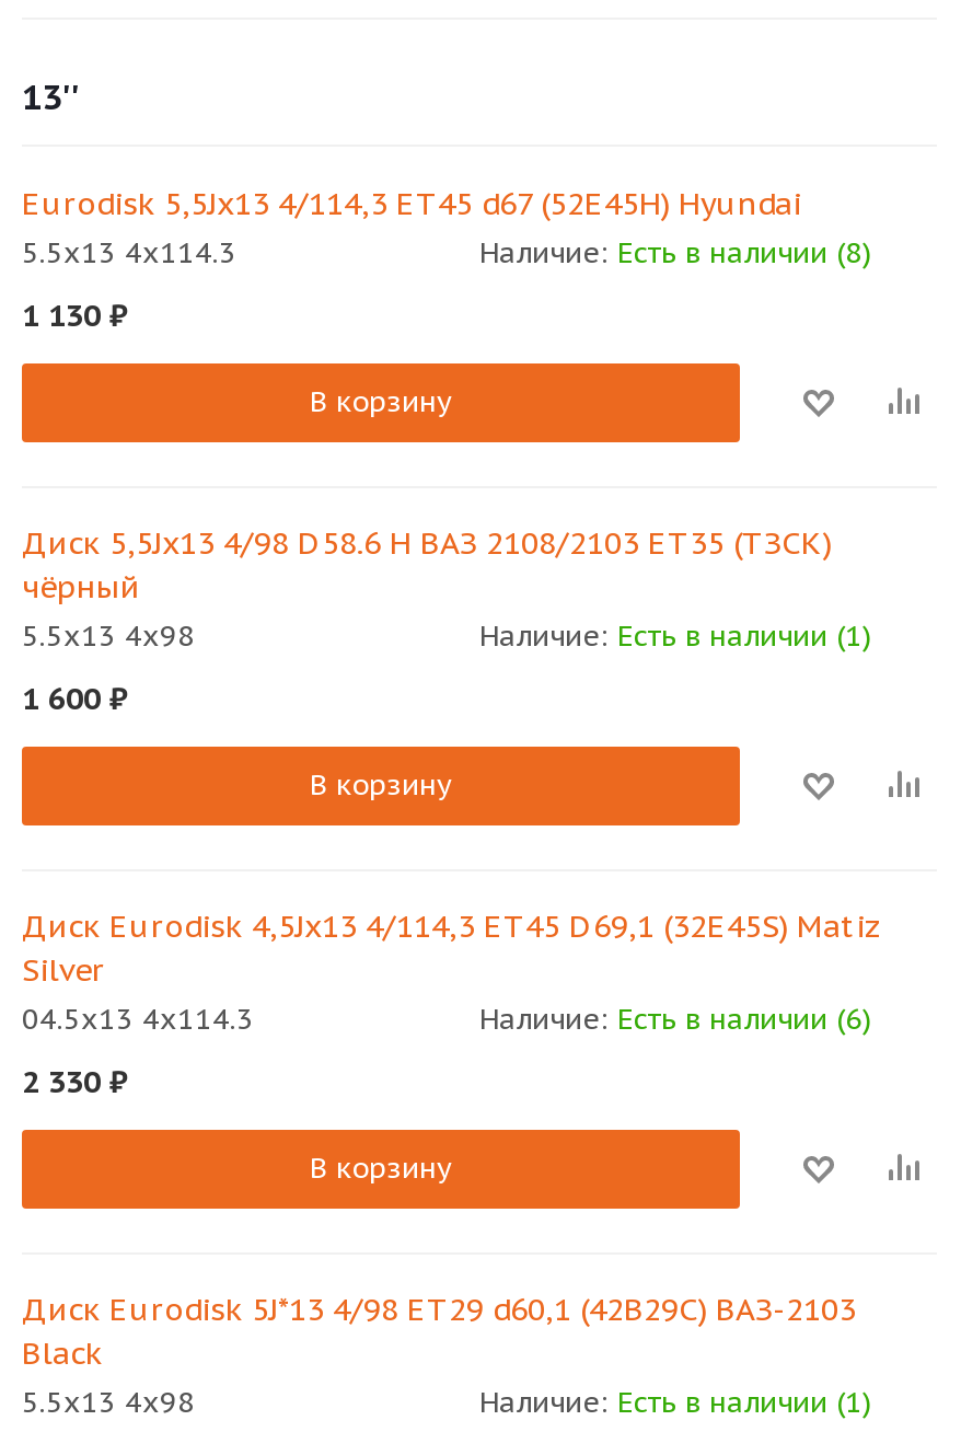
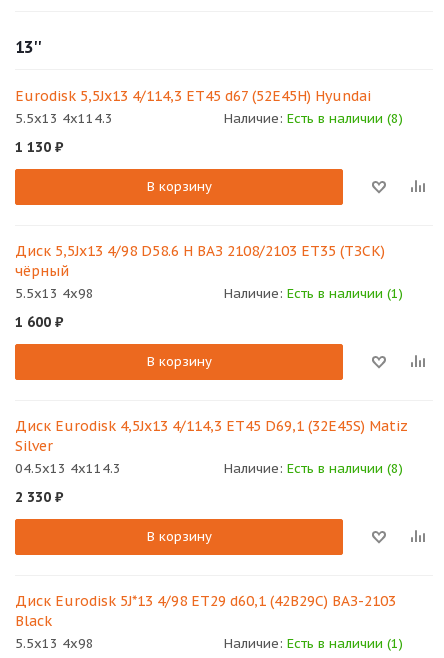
- Наличие: Есть в наличии (6)
+ Наличие: Есть в наличии (8)
